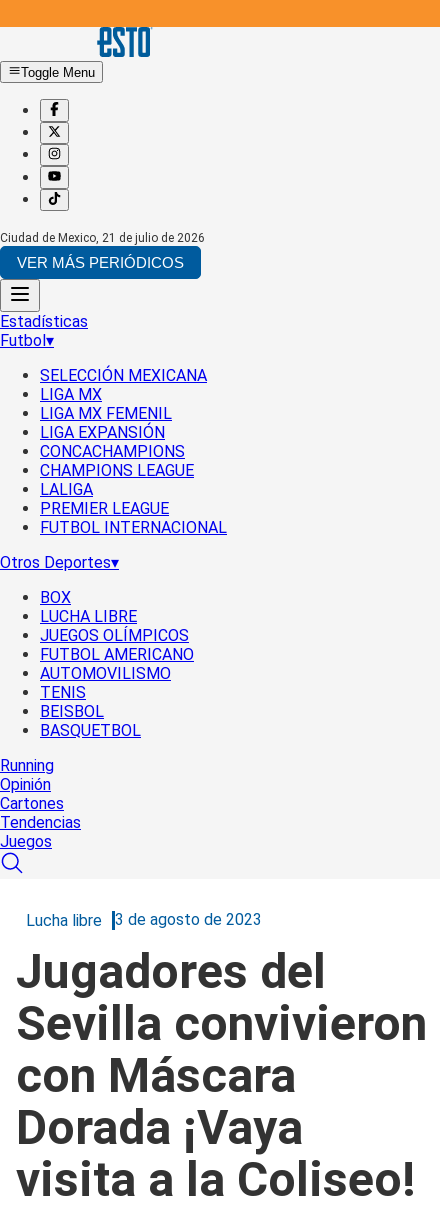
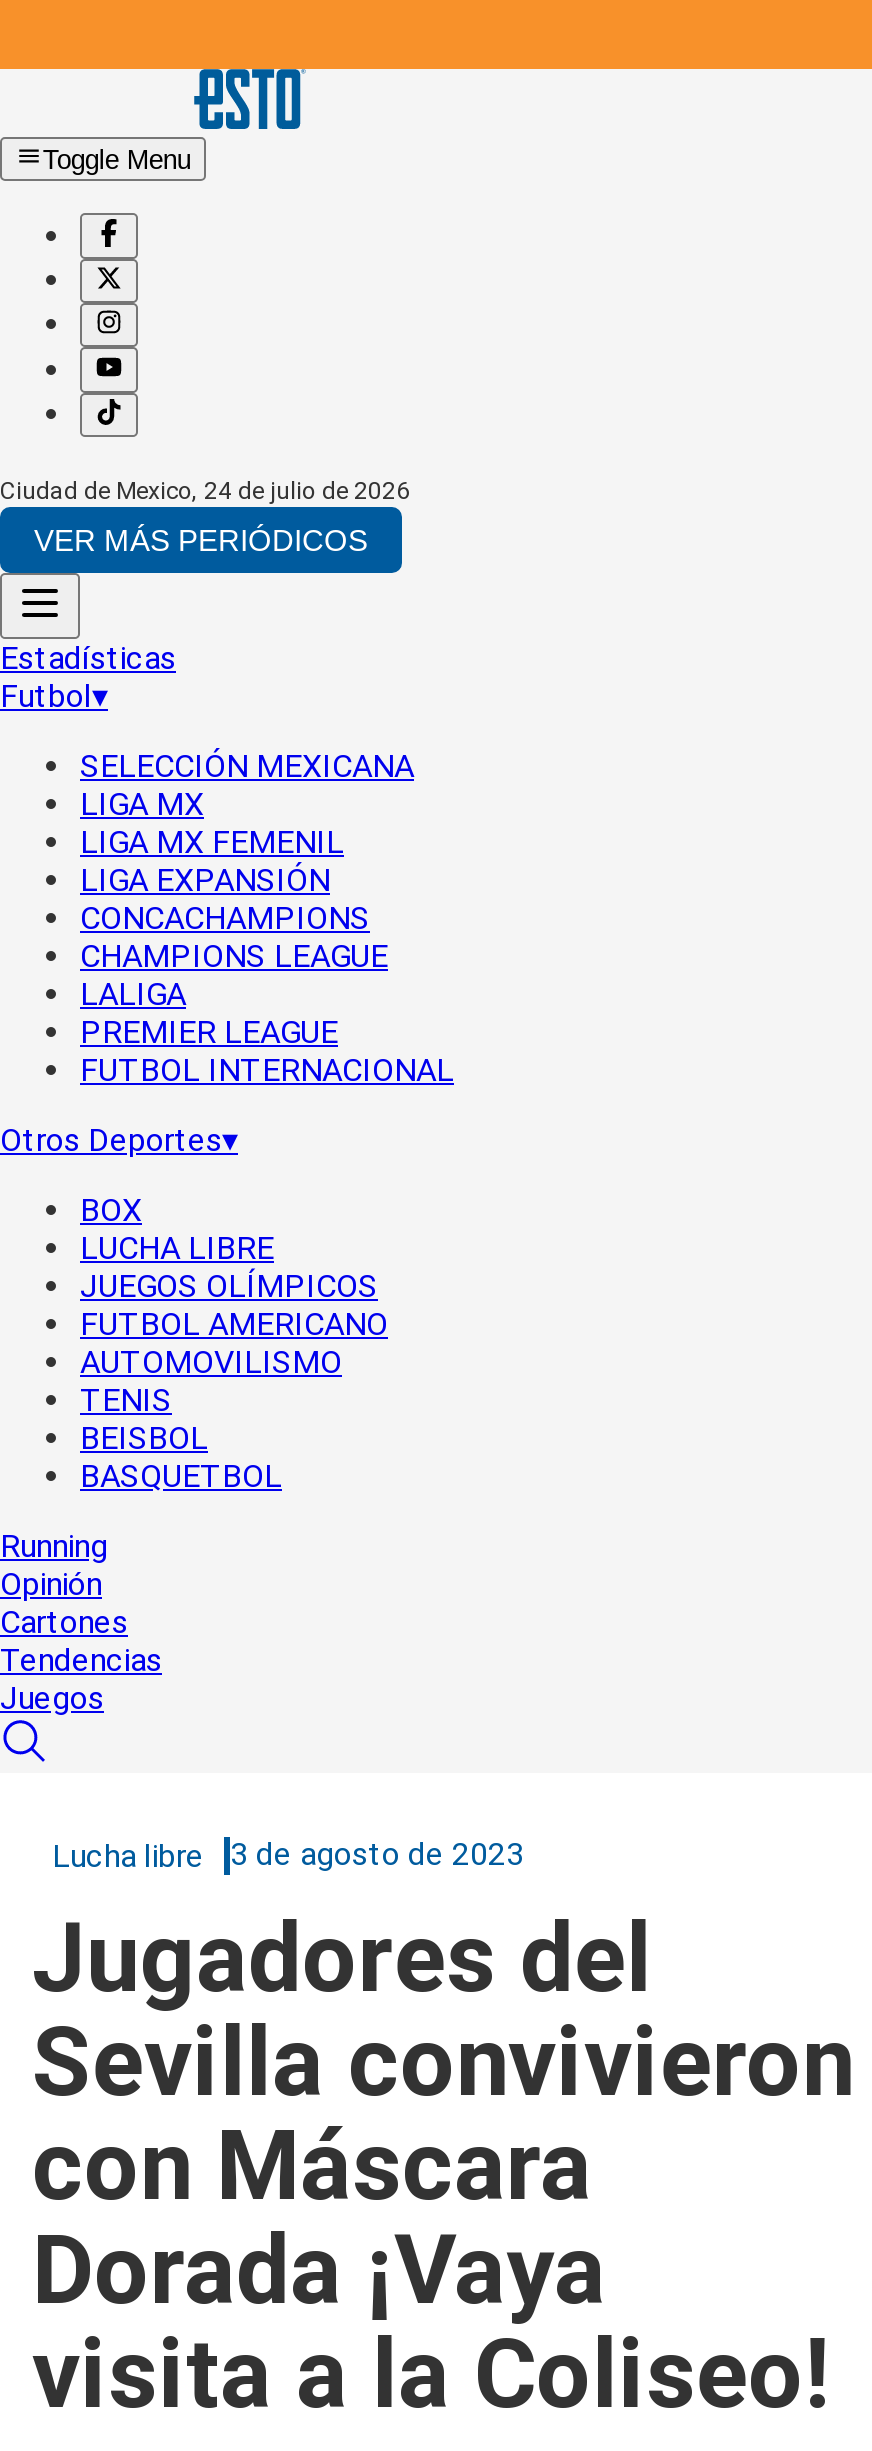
- Ciudad de Mexico, 21 de julio de 2026
+ Ciudad de Mexico, 24 de julio de 2026
